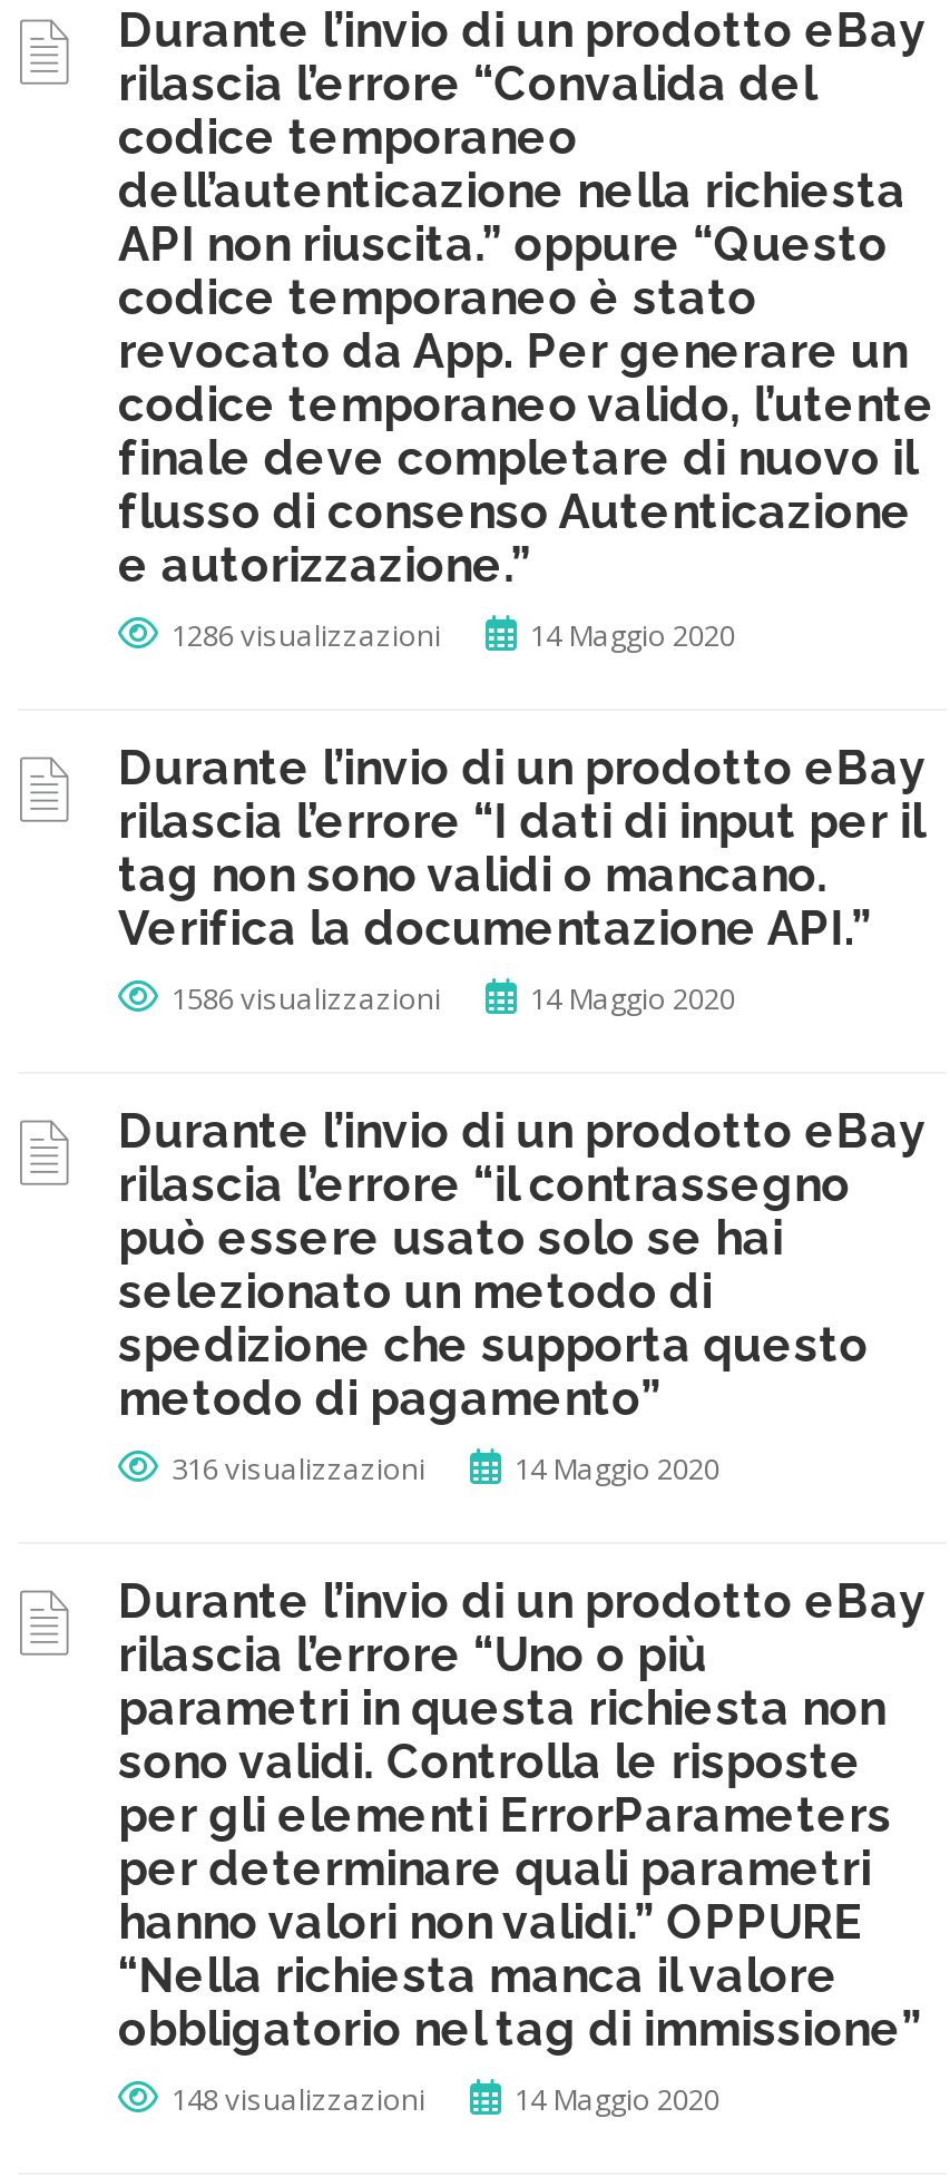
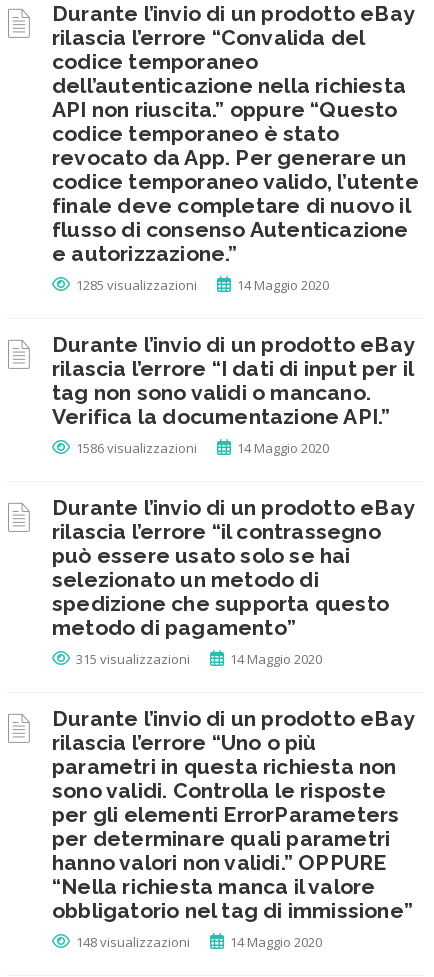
- 1286 visualizzazioni
+ 1285 visualizzazioni

- 316 visualizzazioni
+ 315 visualizzazioni
